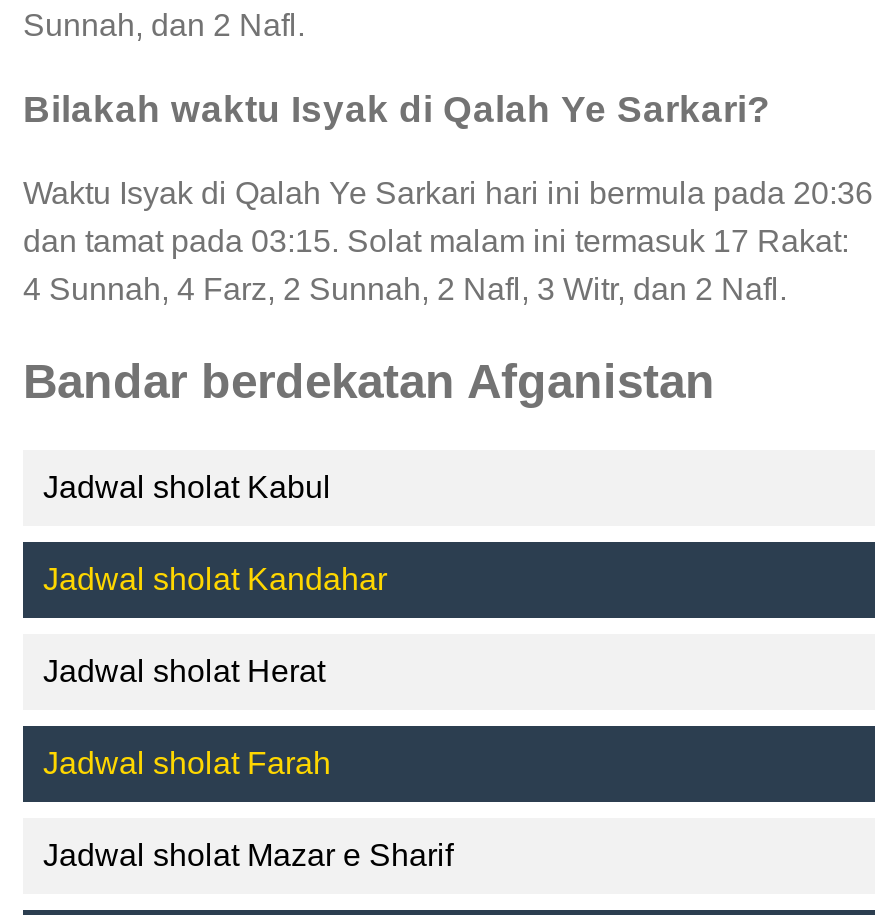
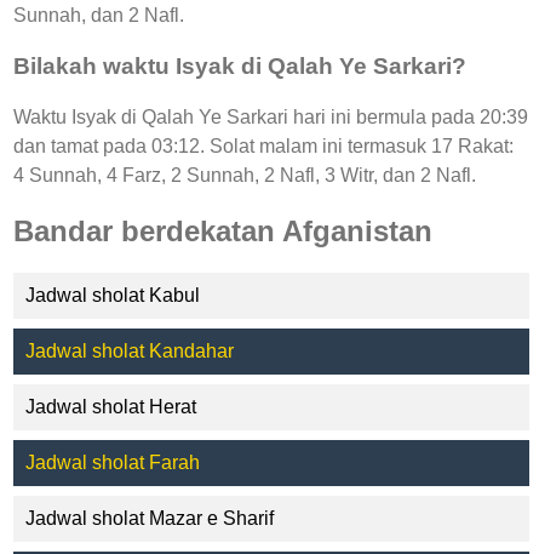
- Waktu Isyak di Qalah Ye Sarkari hari ini bermula pada 20:36
+ Waktu Isyak di Qalah Ye Sarkari hari ini bermula pada 20:39

- dan tamat pada 03:15. Solat malam ini termasuk 17 Rakat:
+ dan tamat pada 03:12. Solat malam ini termasuk 17 Rakat:
